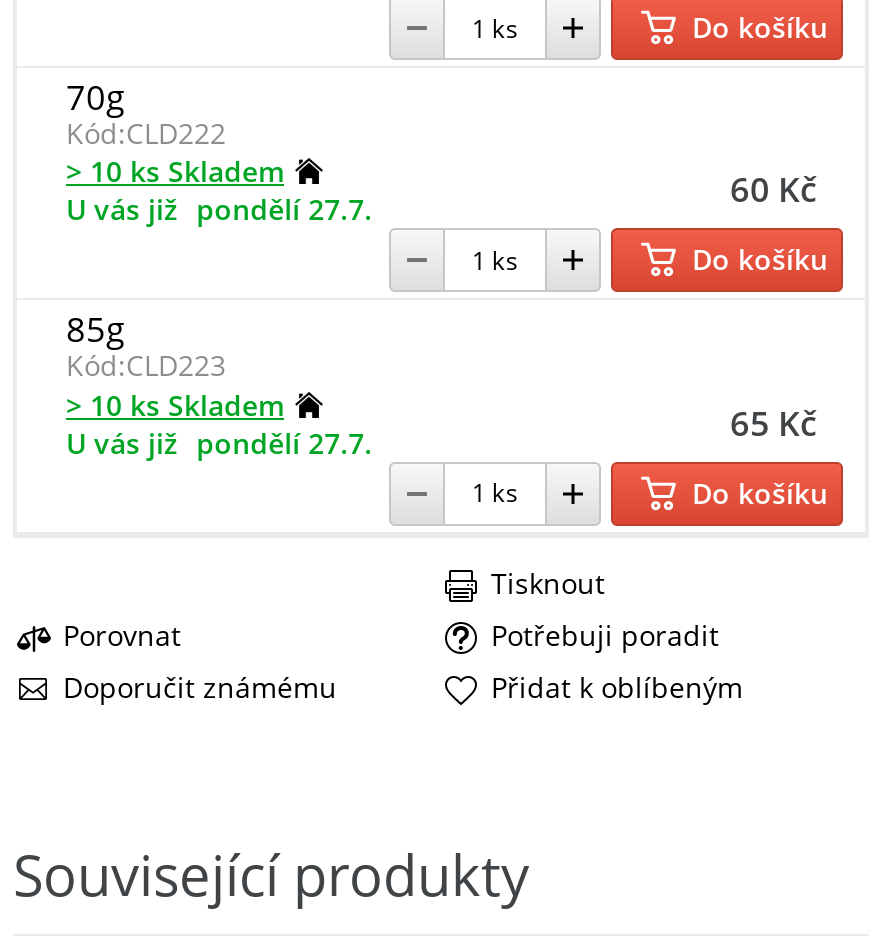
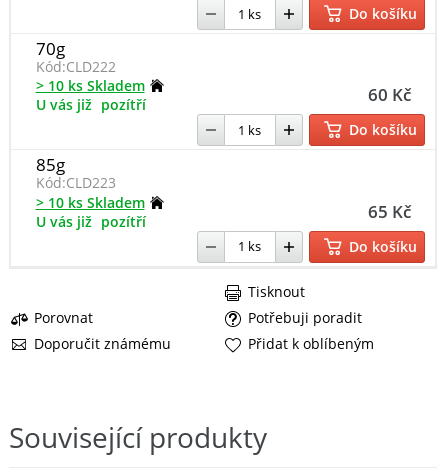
- U vás již pondělí 27.7.
+ U vás již pozítří

- U vás již pondělí 27.7.
+ U vás již pozítří
